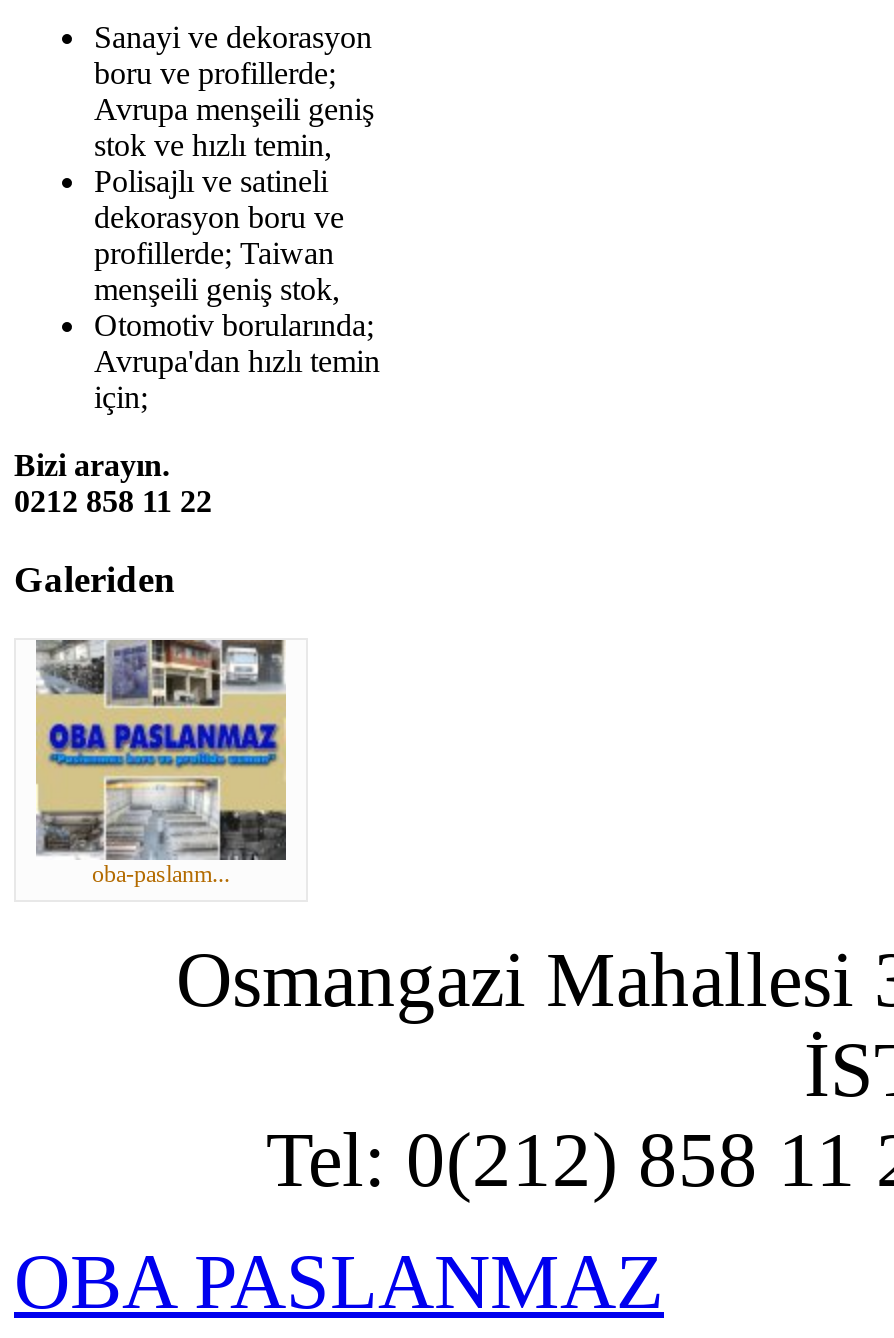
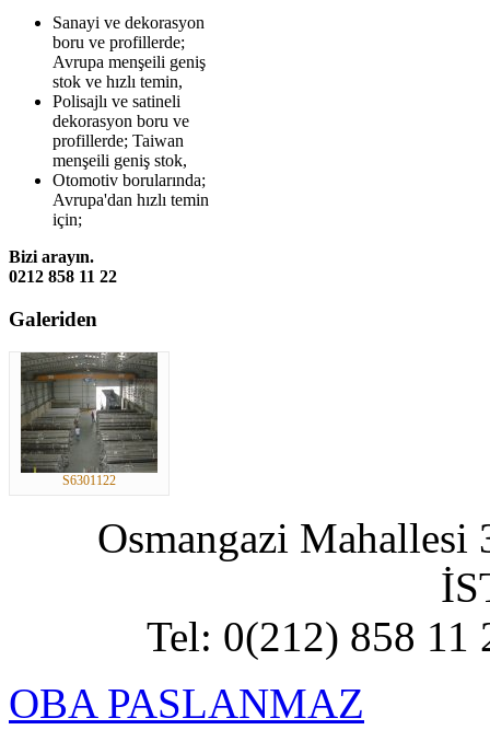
- [image]
- oba-paslanm...
+ [image]
+ S6301122
